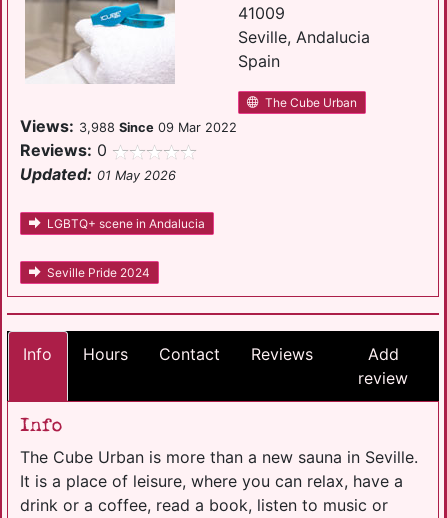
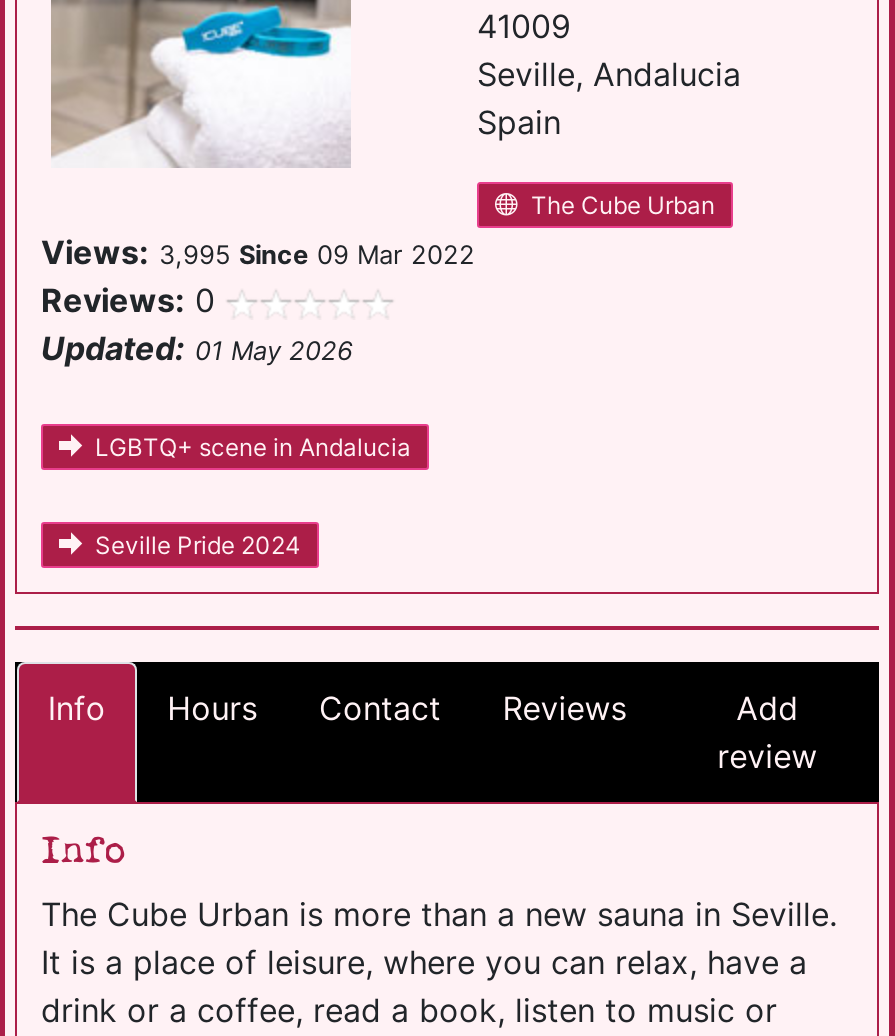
- Views: 3,988 Since 09 Mar 2022
+ Views: 3,995 Since 09 Mar 2022
